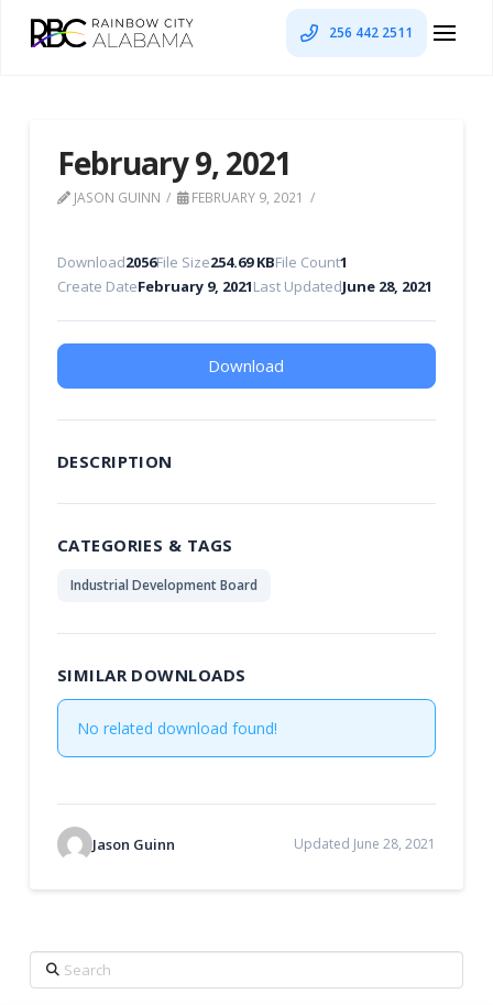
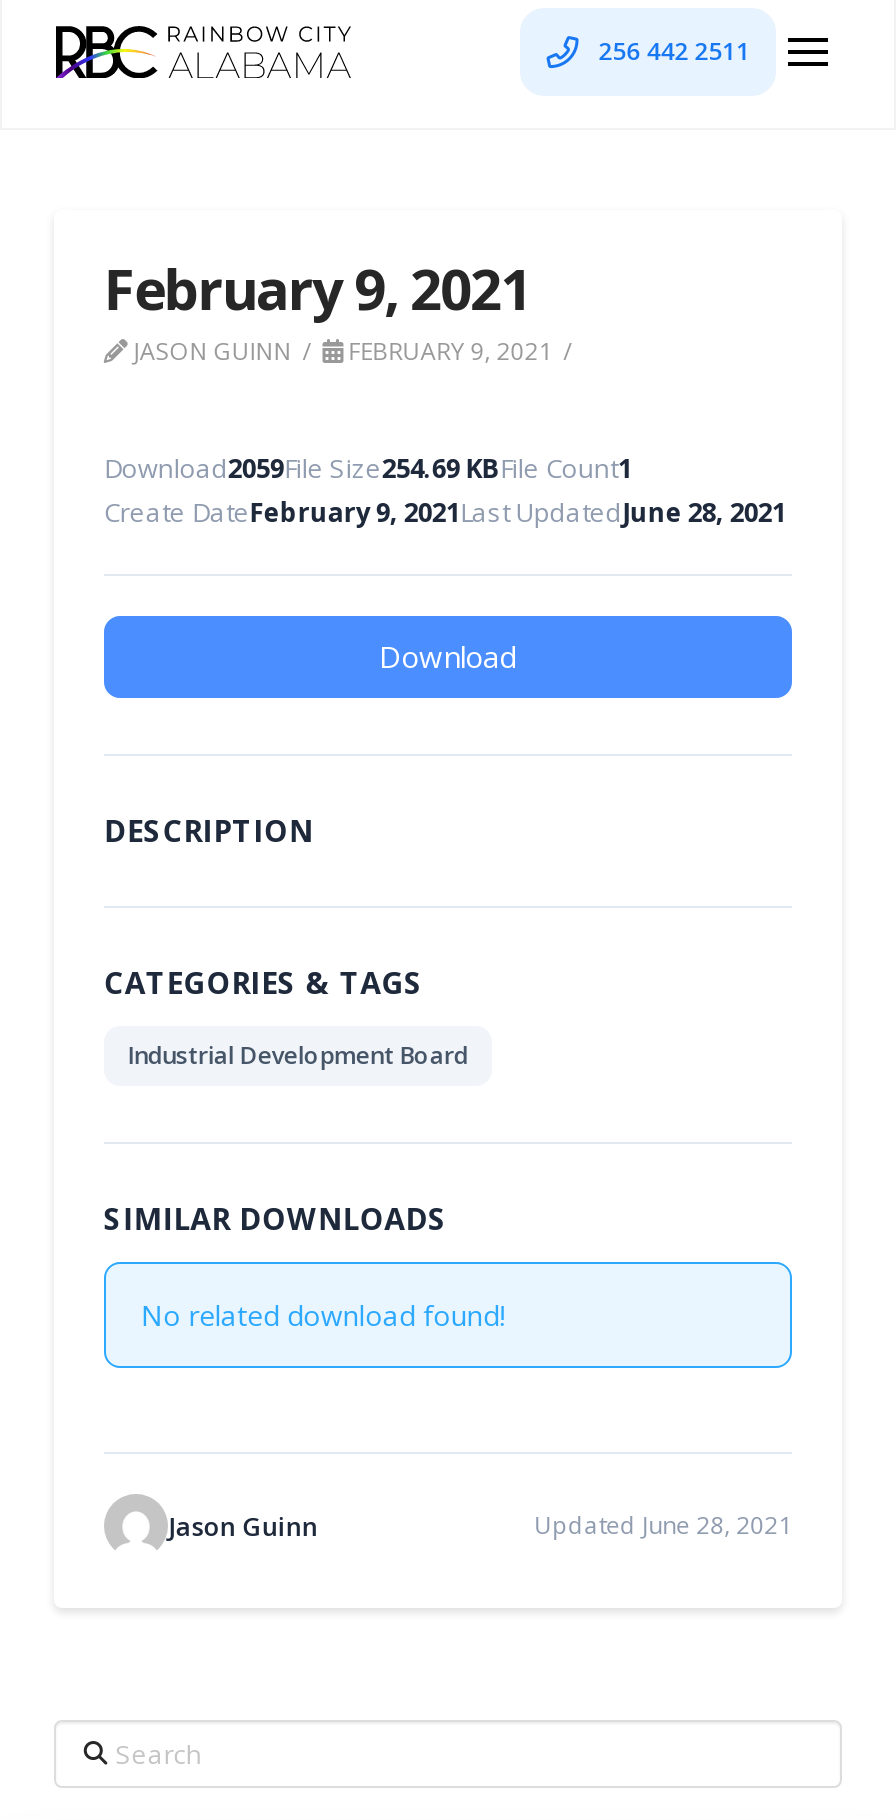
- Download2056File Size254.69 KBFile Count1
+ Download2059File Size254.69 KBFile Count1
